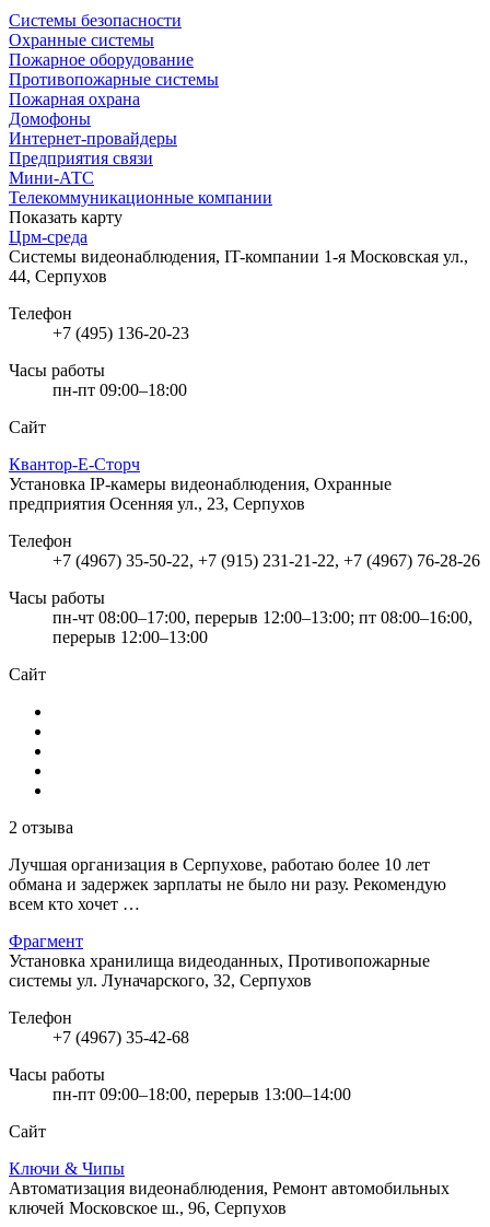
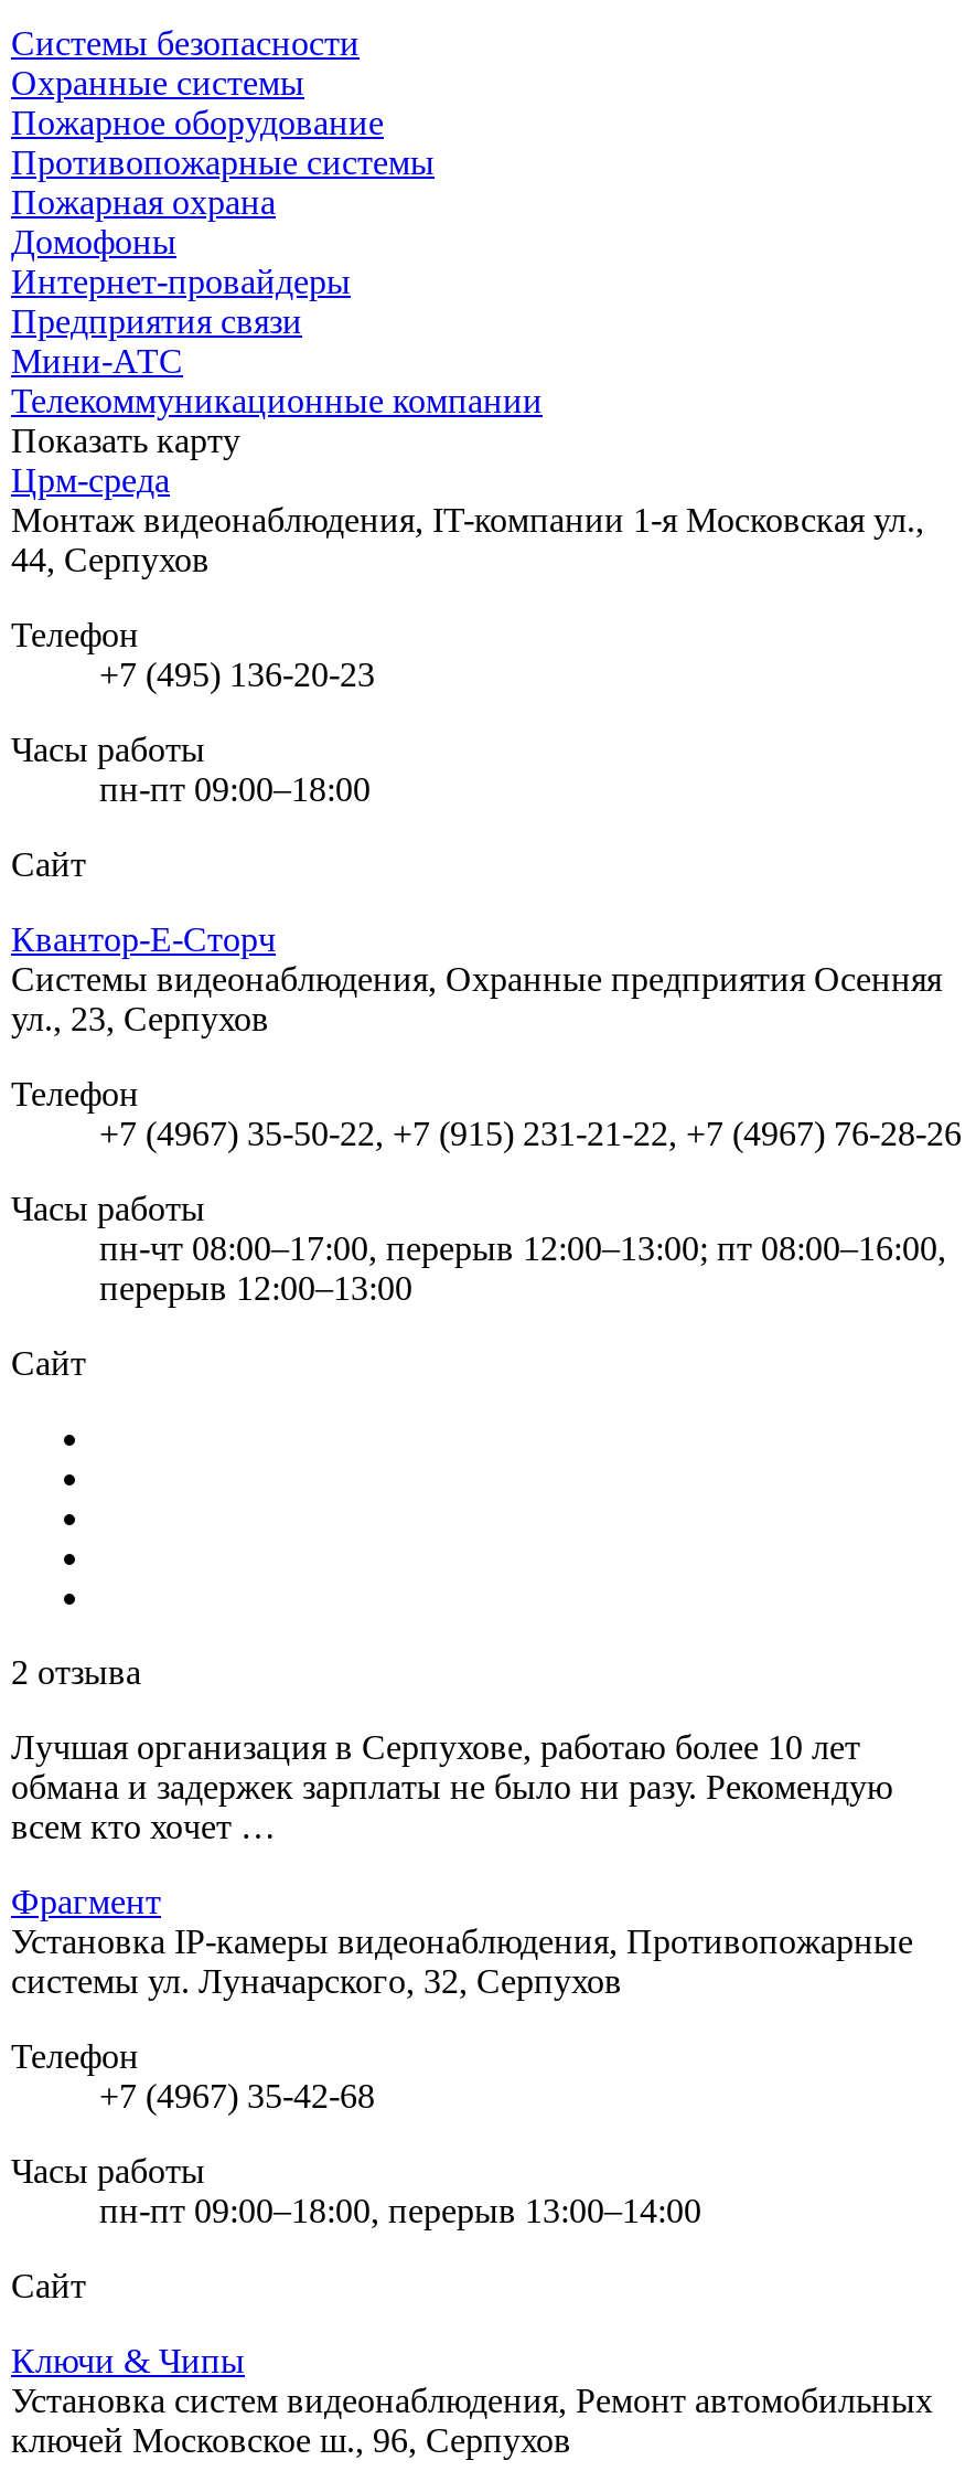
- Системы видеонаблюдения, IT-компании 1-я Московская ул.,
+ Монтаж видеонаблюдения, IT-компании 1-я Московская ул.,

- Установка IP-камеры видеонаблюдения, Охранные
- предприятия Осенняя ул., 23, Серпухов
+ Системы видеонаблюдения, Охранные предприятия Осенняя
+ ул., 23, Серпухов

- Установка хранилища видеоданных, Противопожарные
+ Установка IP-камеры видеонаблюдения, Противопожарные

- Автоматизация видеонаблюдения, Ремонт автомобильных
+ Установка систем видеонаблюдения, Ремонт автомобильных
